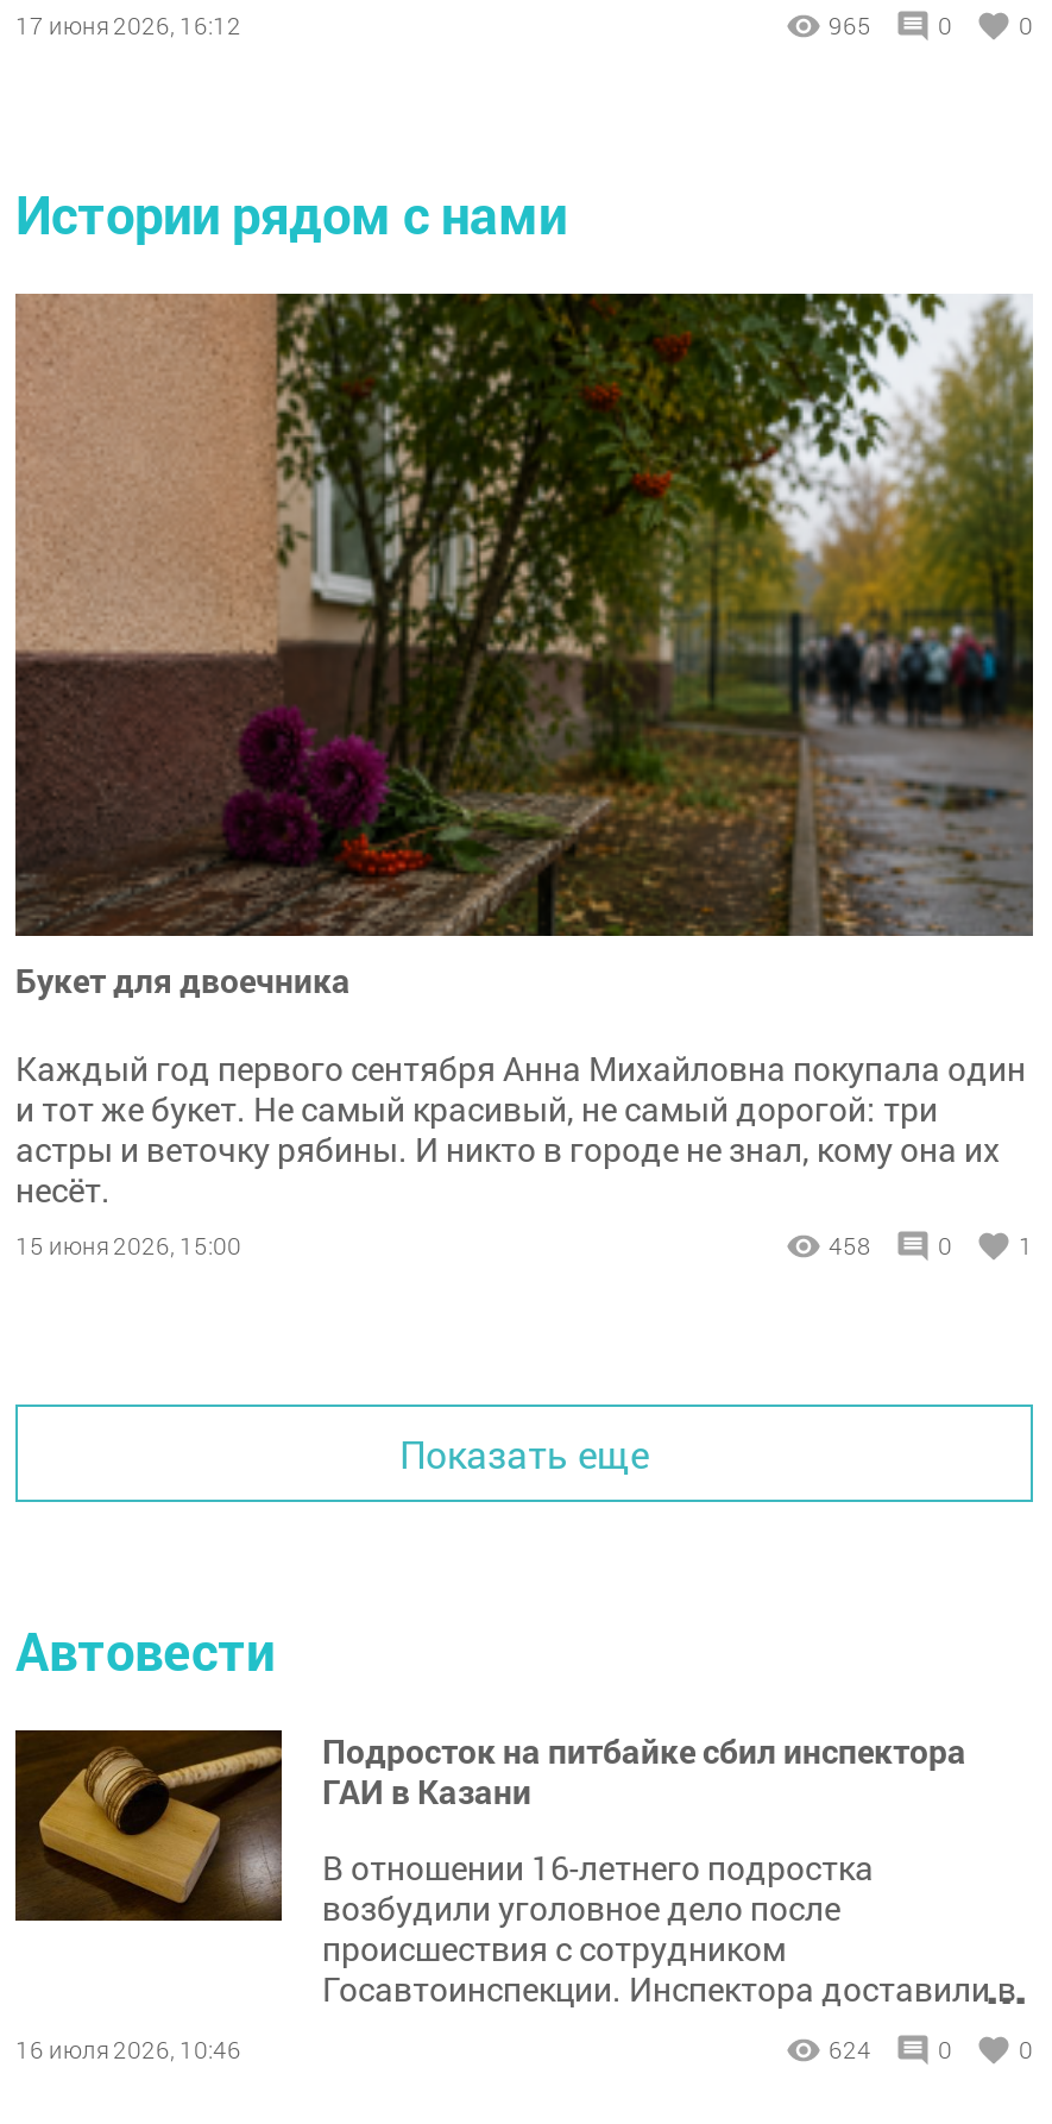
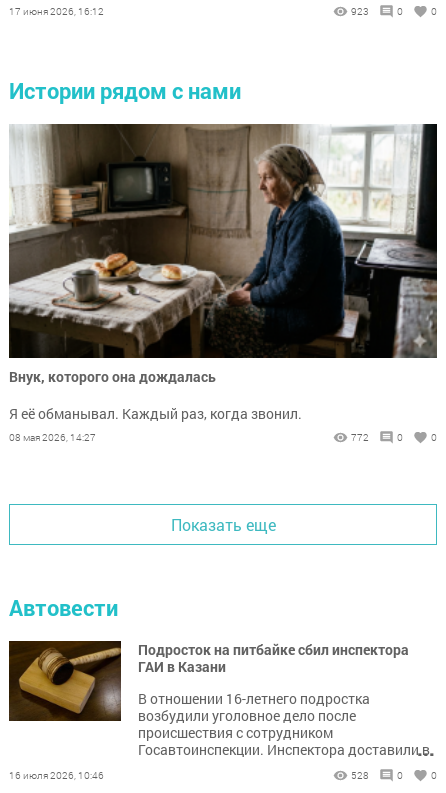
- 965
+ 923

- [image]
- Букет для двоечника
+ [image]
+ Внук, которого она дождалась

- Каждый год первого сентября Анна Михайловна покупала один
- и тот же букет. Не самый красивый, не самый дорогой: три
- астры и веточку рябины. И никто в городе не знал, кому она их
- несёт.
- 15 июня 2026, 15:00
- 458
+ Я её обманывал. Каждый раз, когда звонил.
+ 08 мая 2026, 14:27
+ 772

- 1
+ 0

- 624
+ 528
